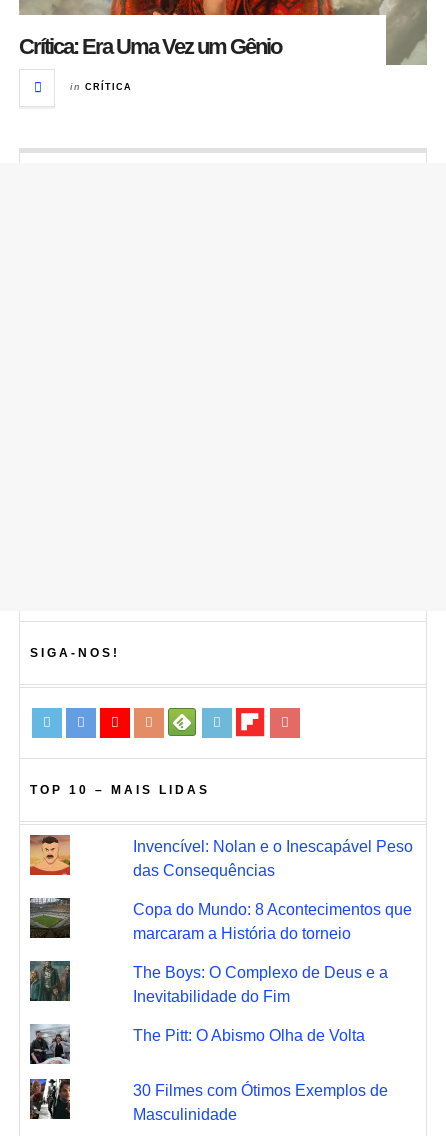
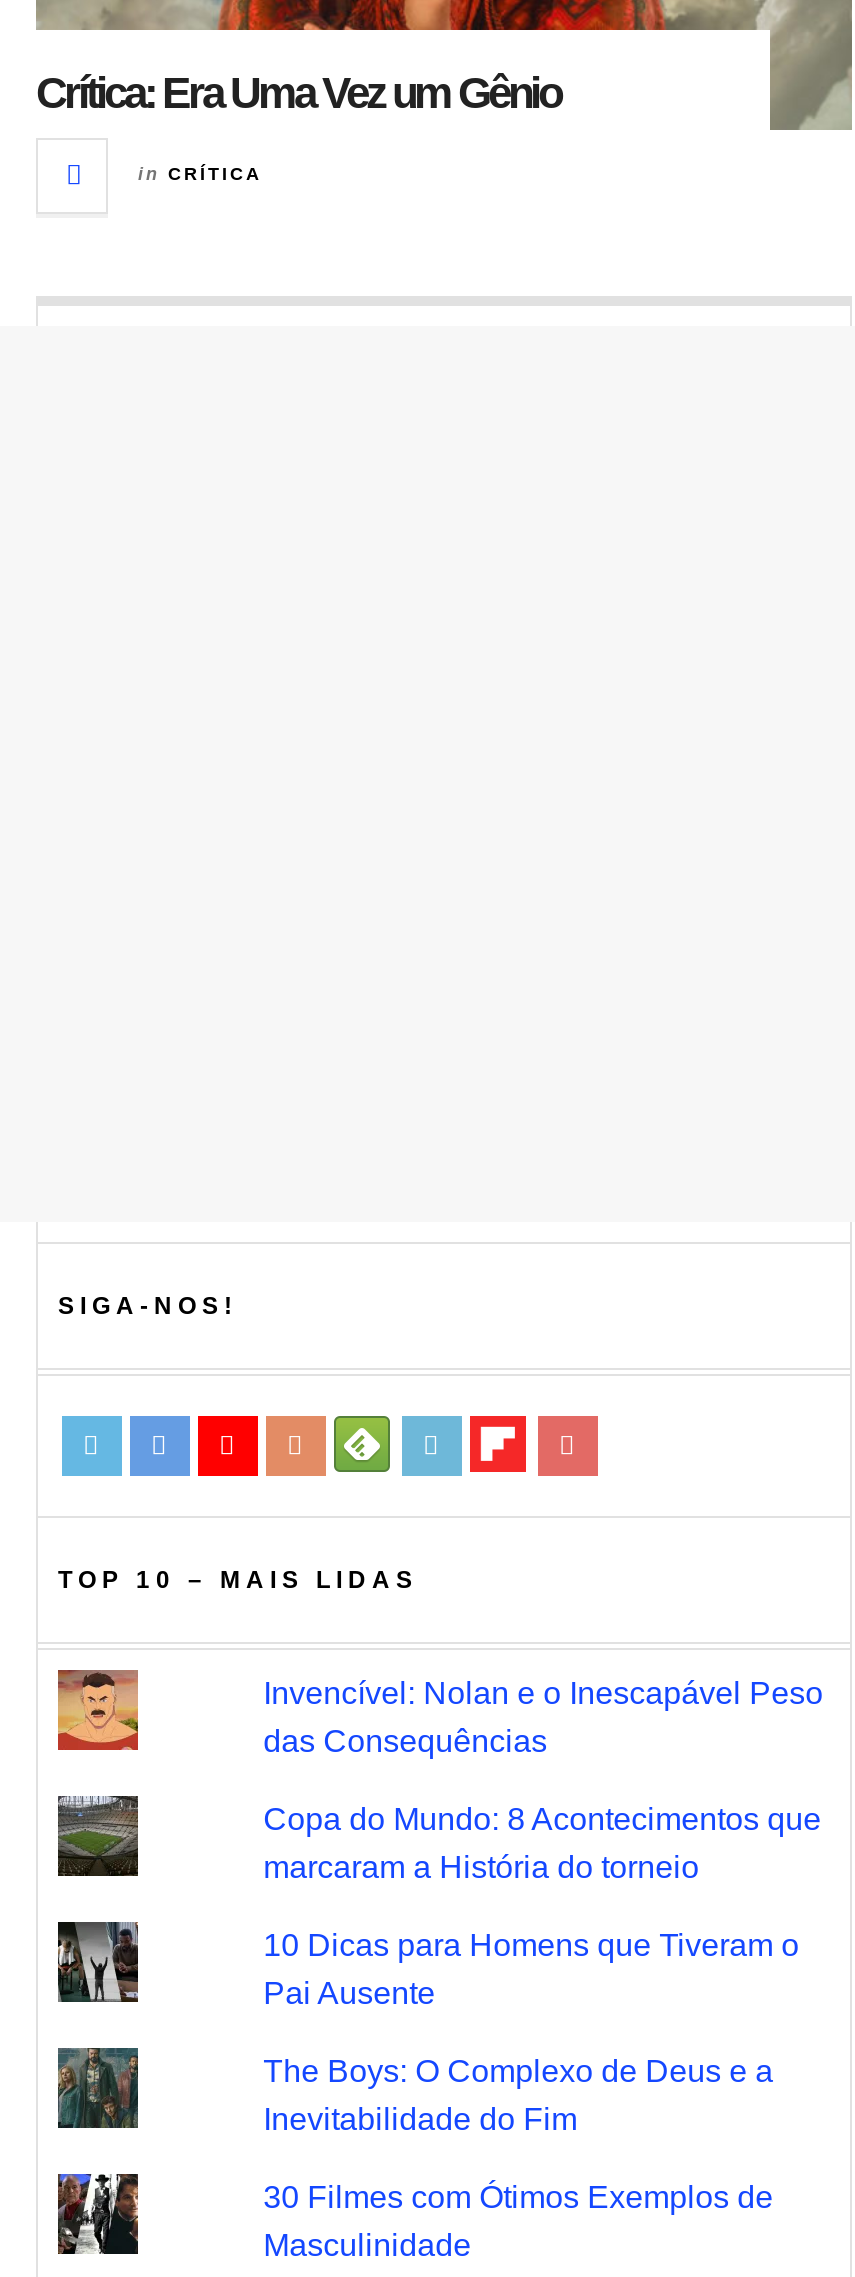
+ [image]

+ 10 Dicas para Homens que Tiveram o
+ Pai Ausente

moved down: The Boys: O Complexo de Deus e a | Inevitabilidade do Fim

- [image]

- The Pitt: O Abismo Olha de Volta
